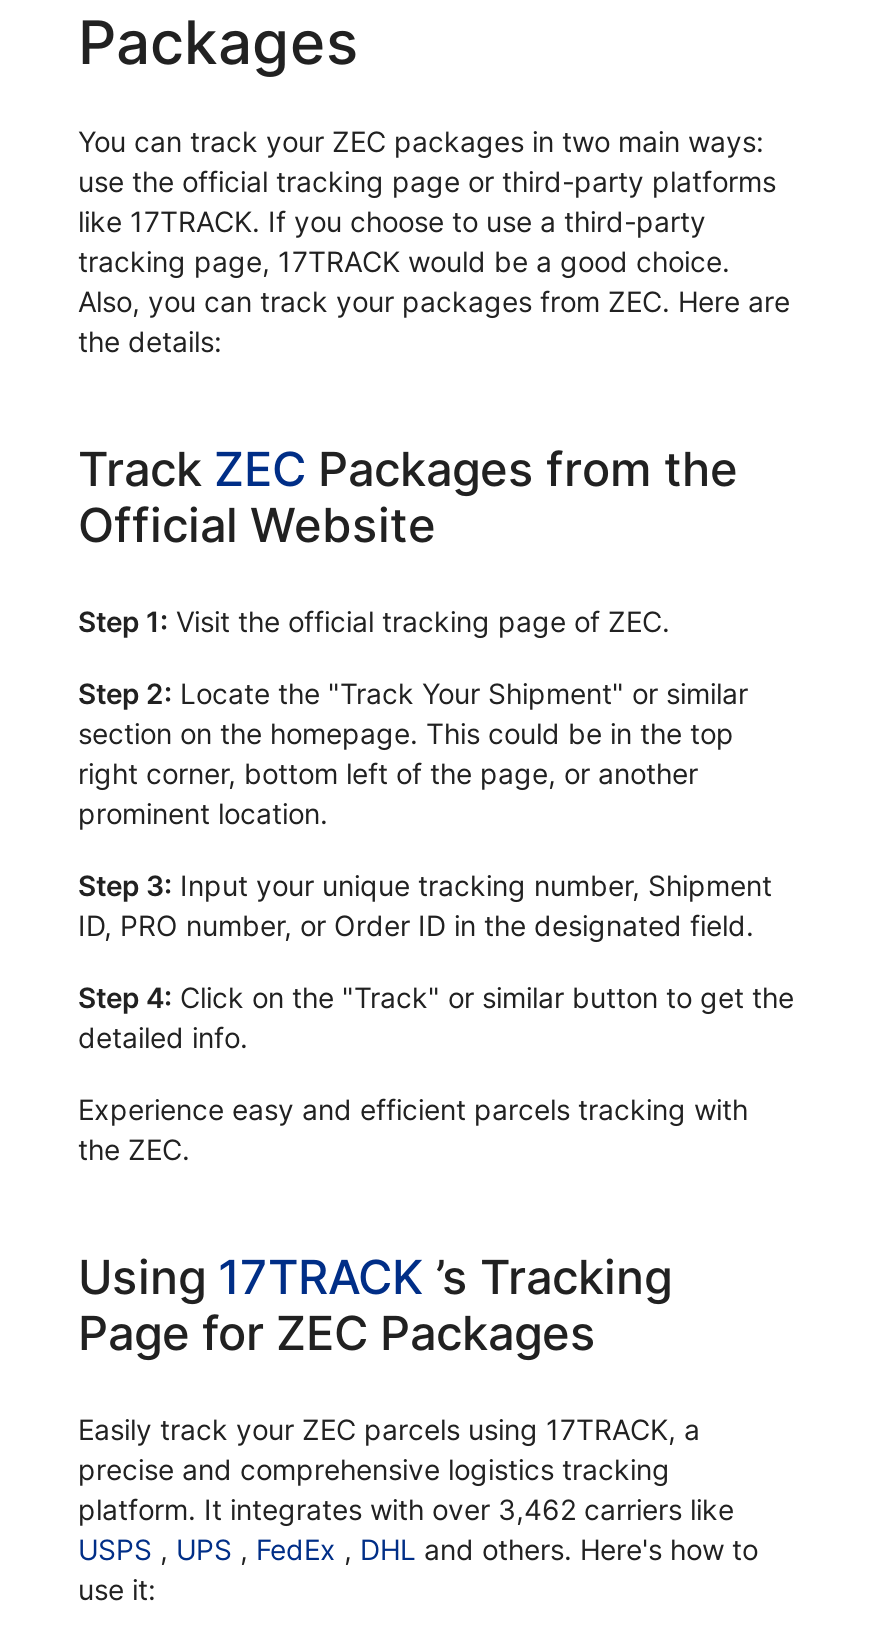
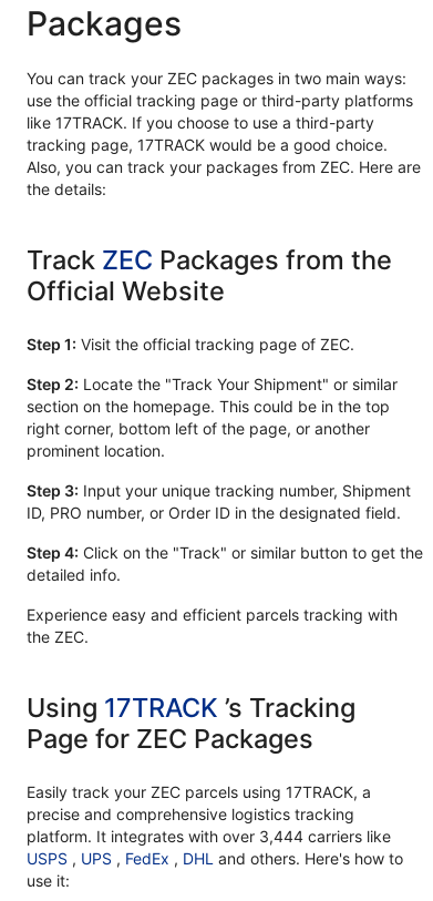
- platform. It integrates with over 3,462 carriers like
+ platform. It integrates with over 3,444 carriers like
